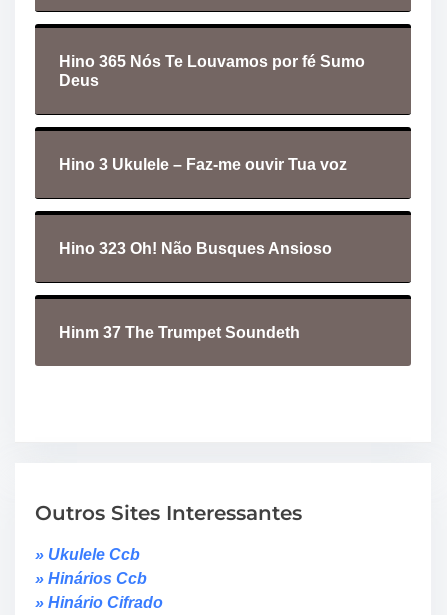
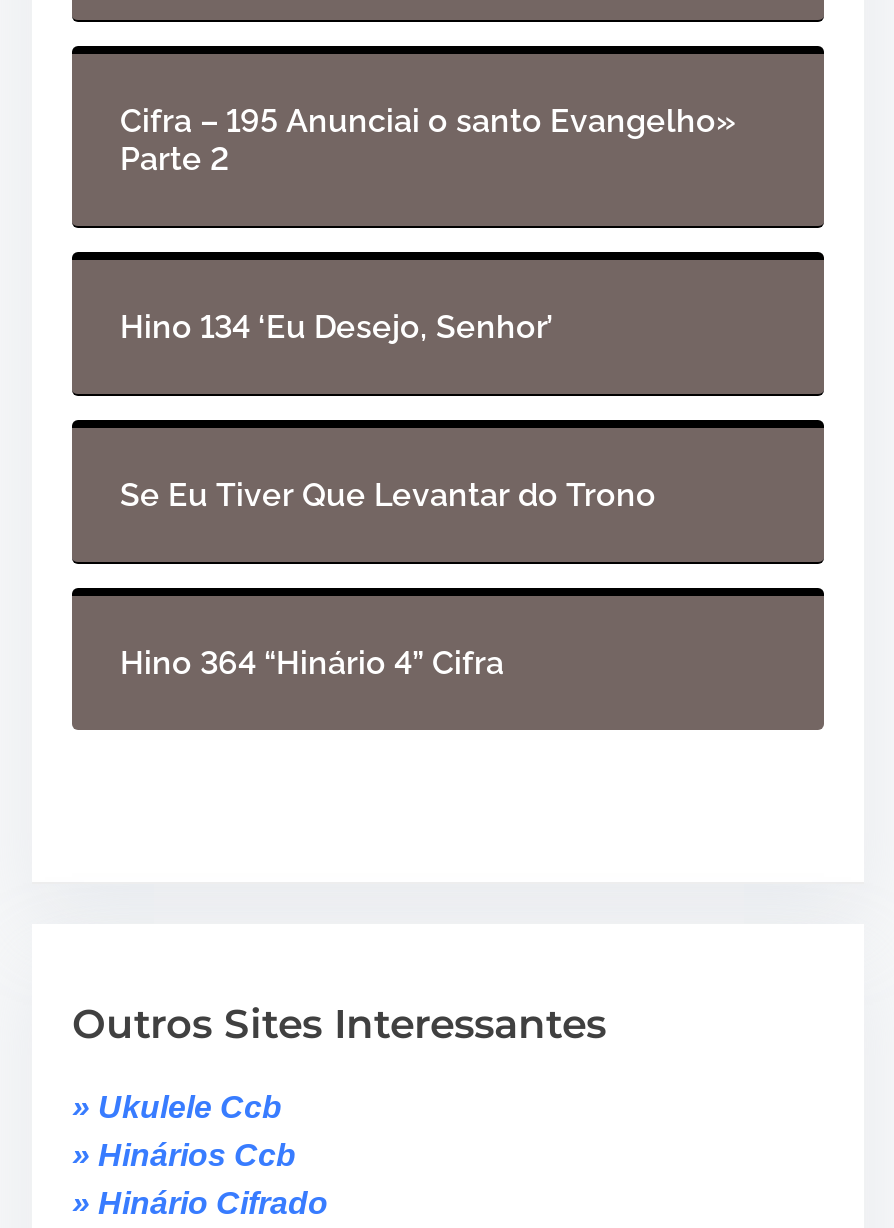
- Hino 365 Nós Te Louvamos por fé Sumo
- Deus
+ Cifra – 195 Anunciai o santo Evangelho»
+ Parte 2

- Hino 3 Ukulele – Faz-me ouvir Tua voz
+ Hino 134 ‘Eu Desejo, Senhor’

- Hino 323 Oh! Não Busques Ansioso
+ Se Eu Tiver Que Levantar do Trono

- Hinm 37 The Trumpet Soundeth
+ Hino 364 “Hinário 4” Cifra
